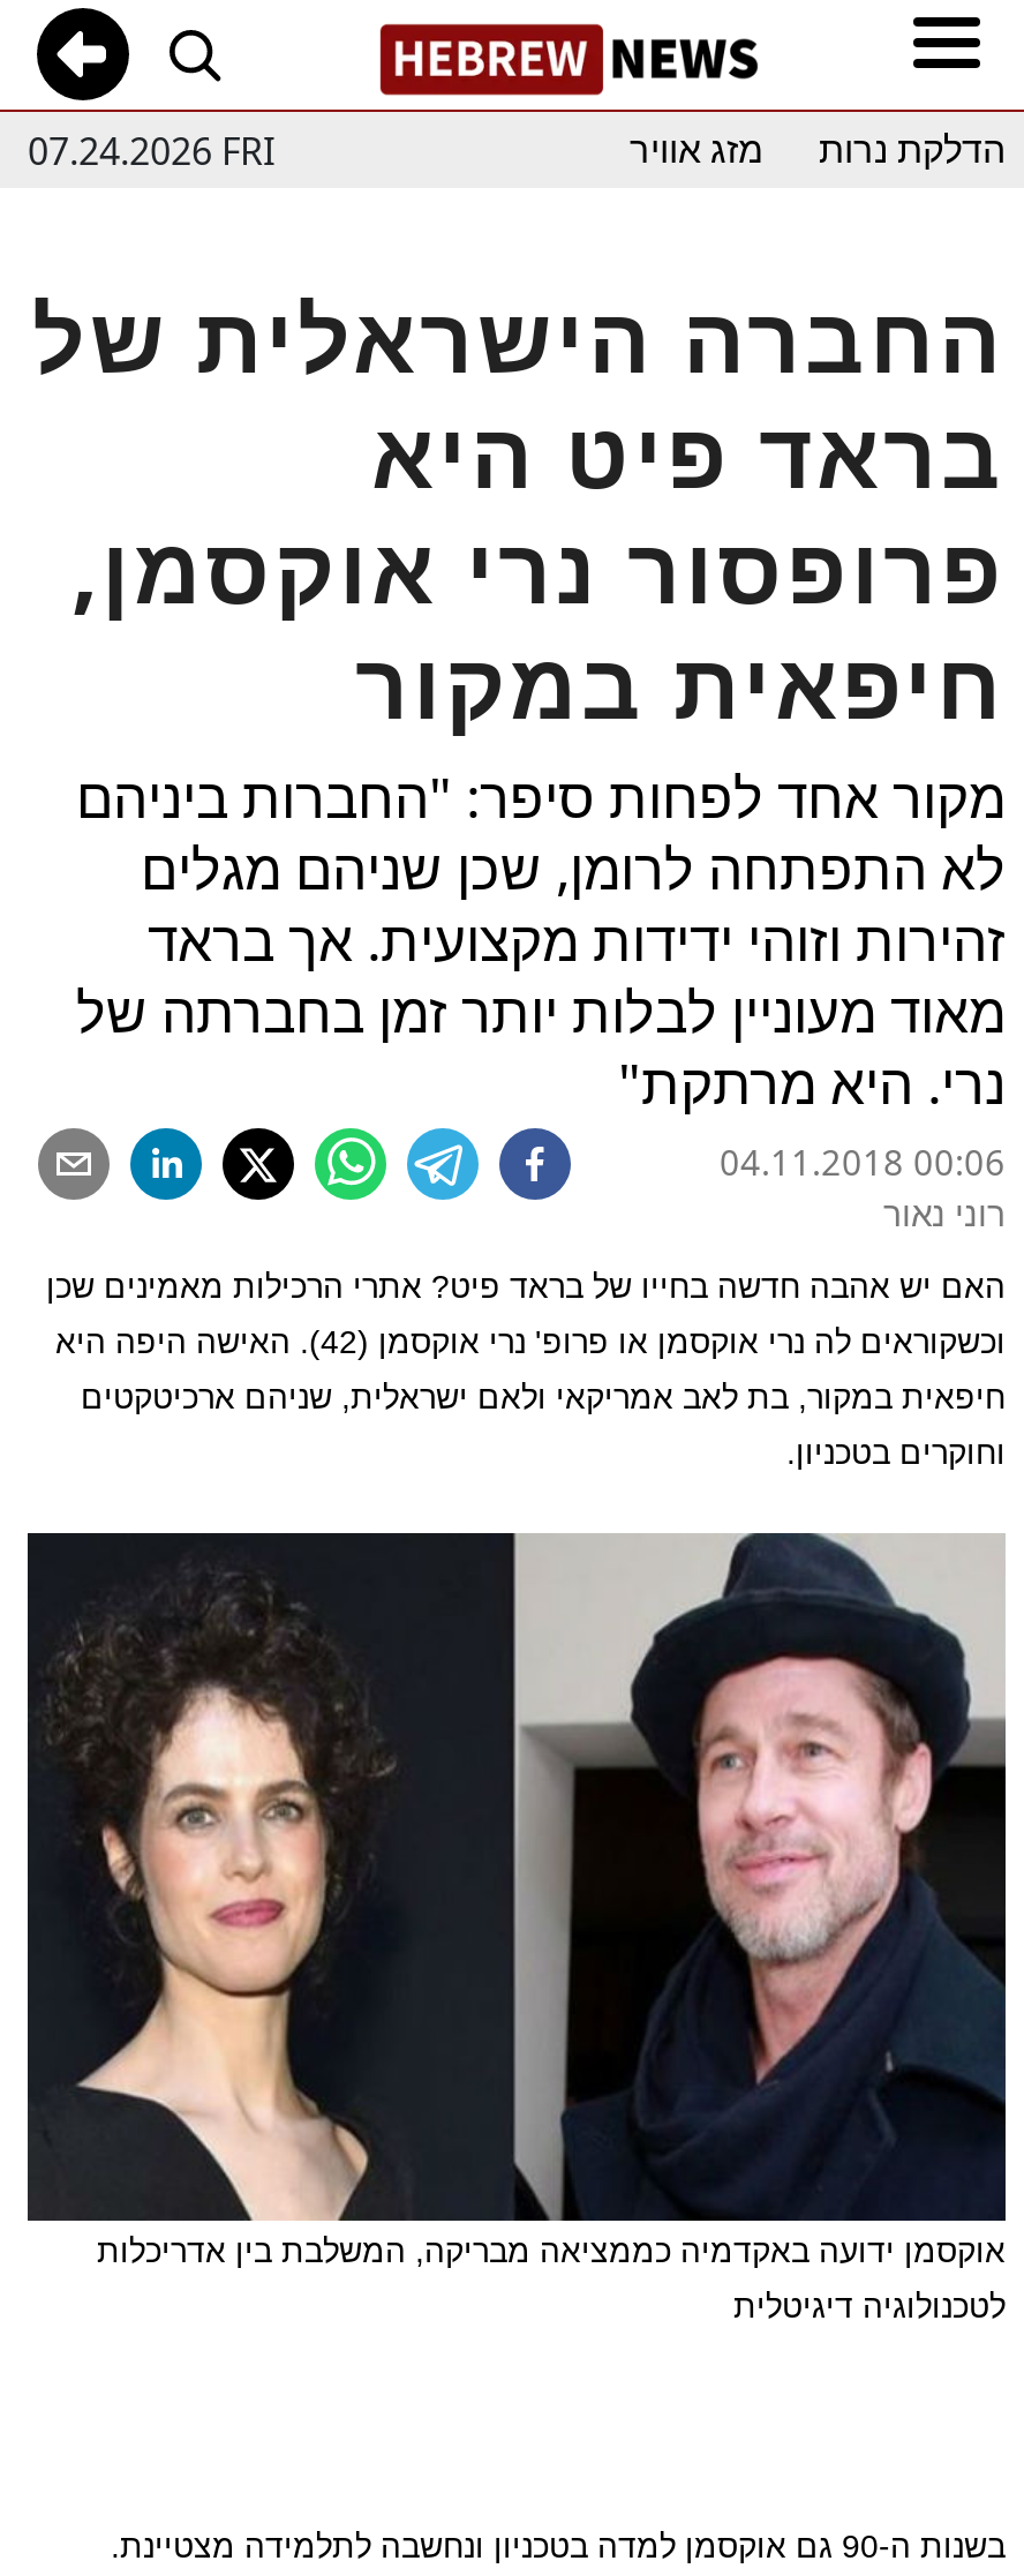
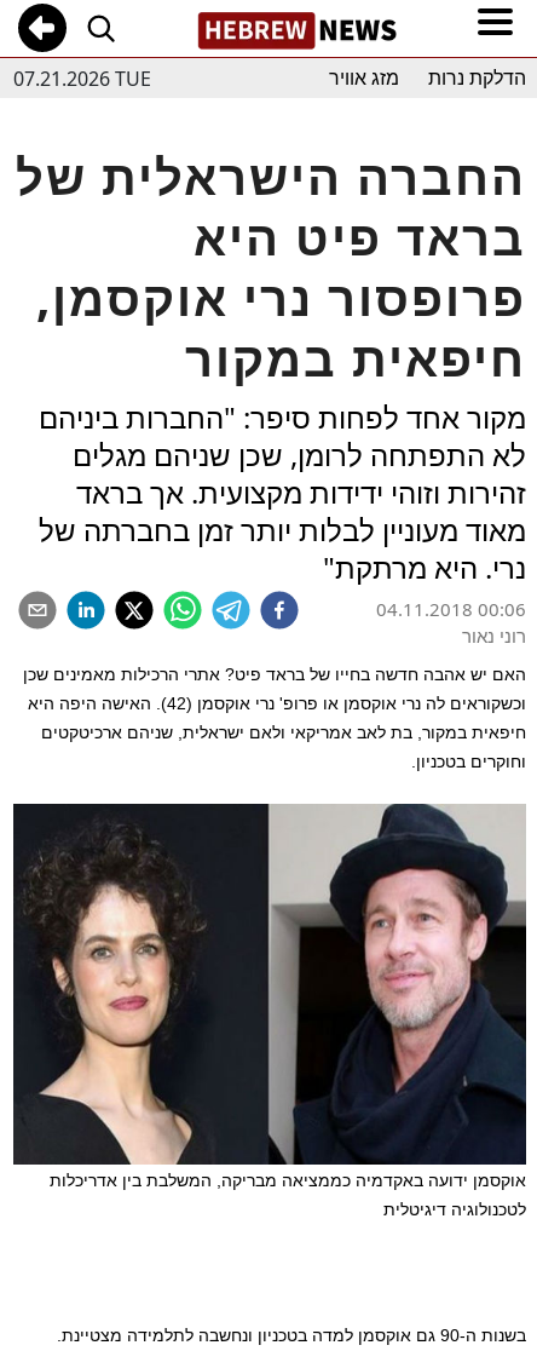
- 07.24.2026 FRI
+ 07.21.2026 TUE
